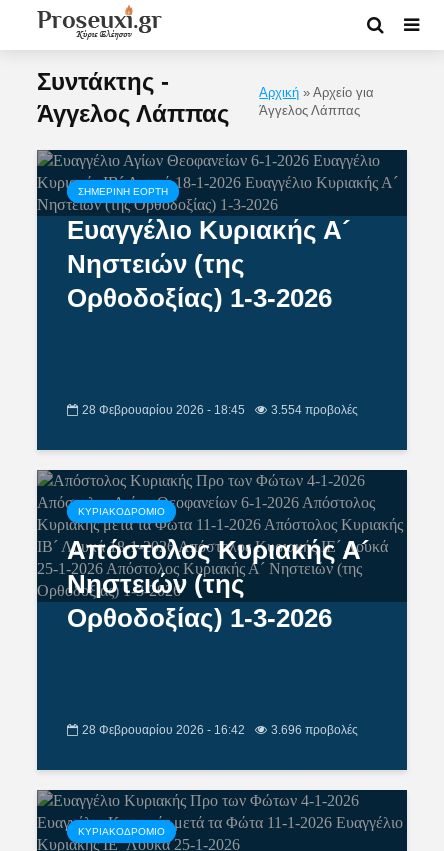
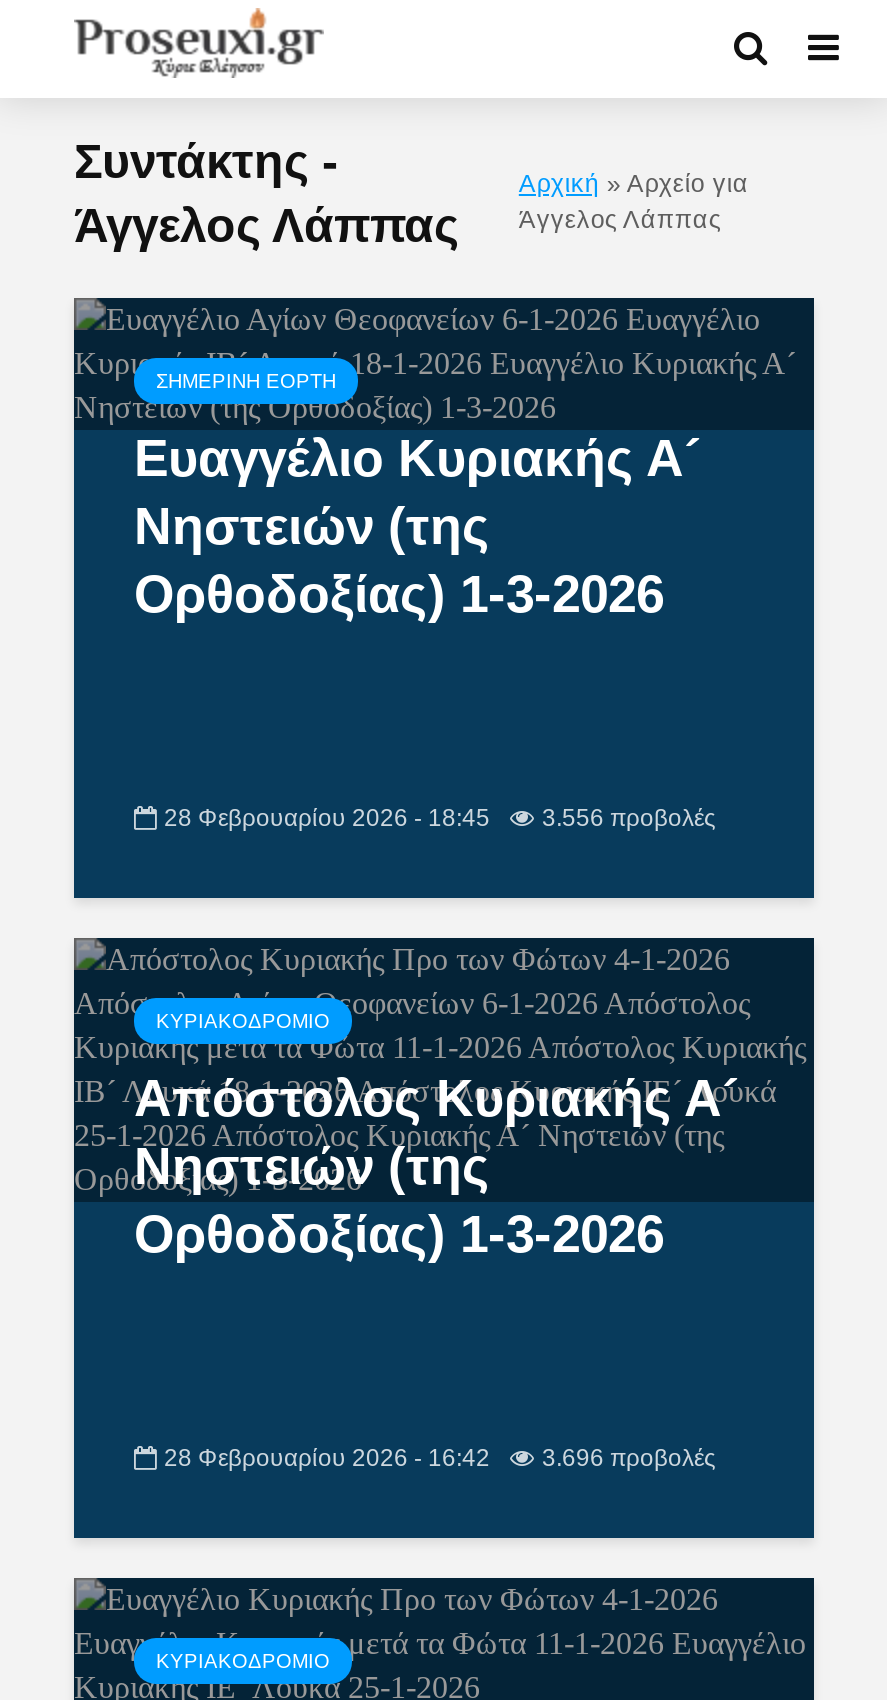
- 28 Φεβρουαρίου 2026 - 18:45 3.554 προβολές
+ 28 Φεβρουαρίου 2026 - 18:45 3.556 προβολές
